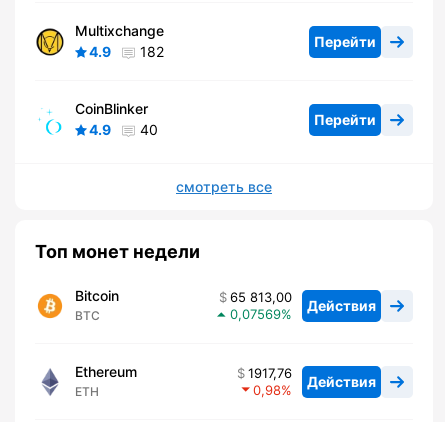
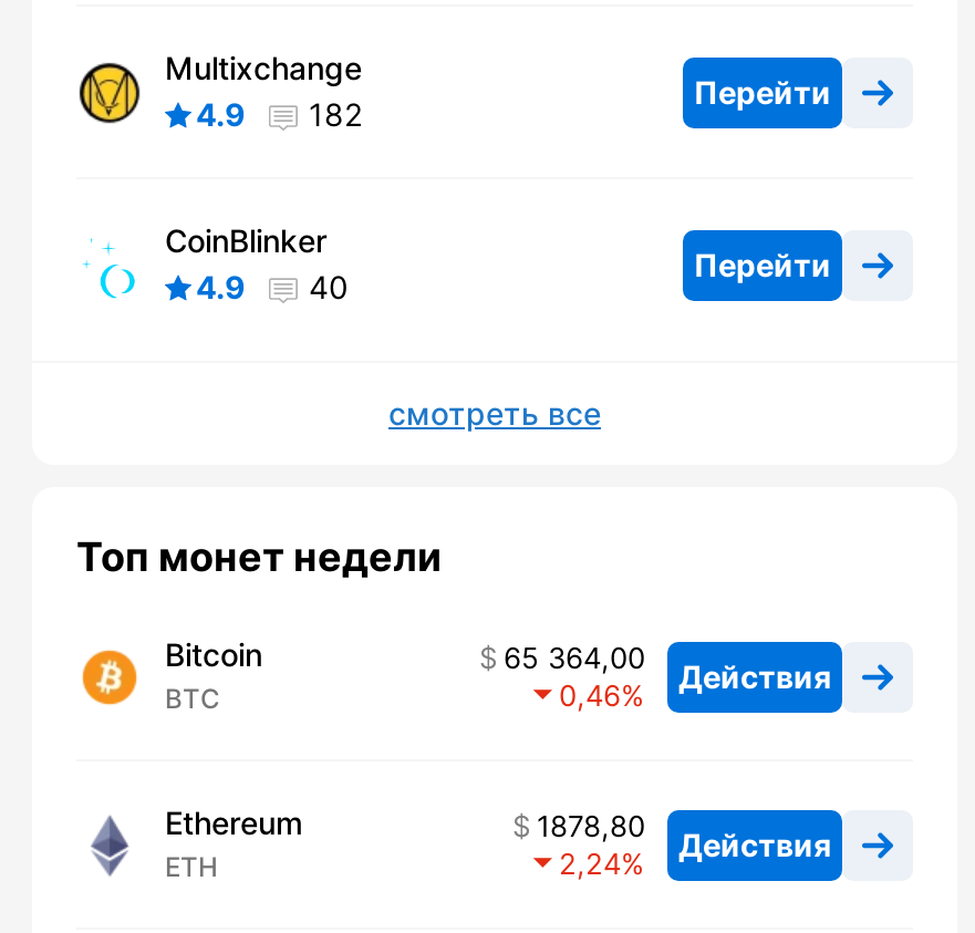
- 65 813,00 Действия
+ 65 364,00 Действия

- 0,07569
+ 0,46

- 1917,76 Действия
+ 1878,80 Действия

- 0,98
+ 2,24
